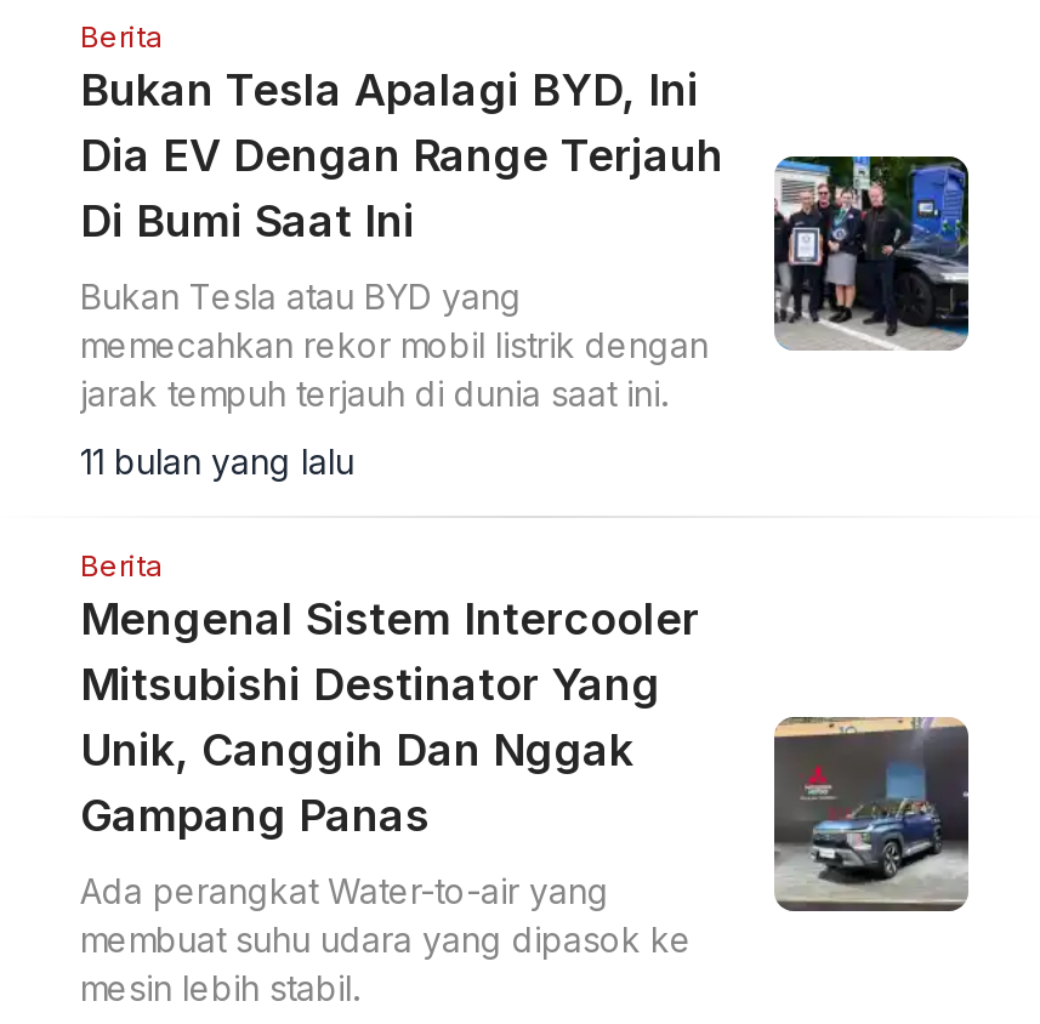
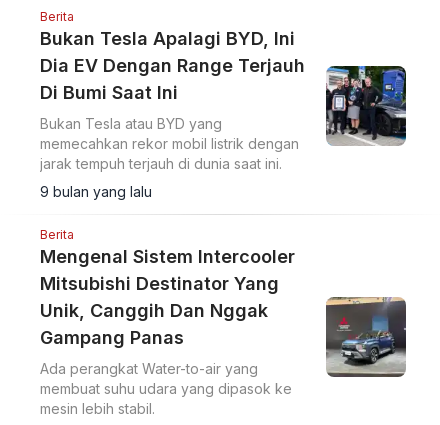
- 11 bulan yang lalu
+ 9 bulan yang lalu
